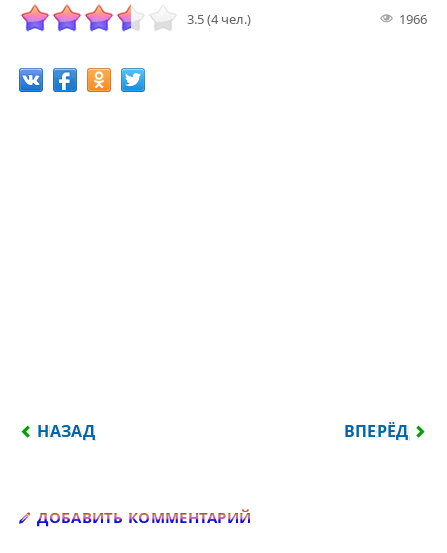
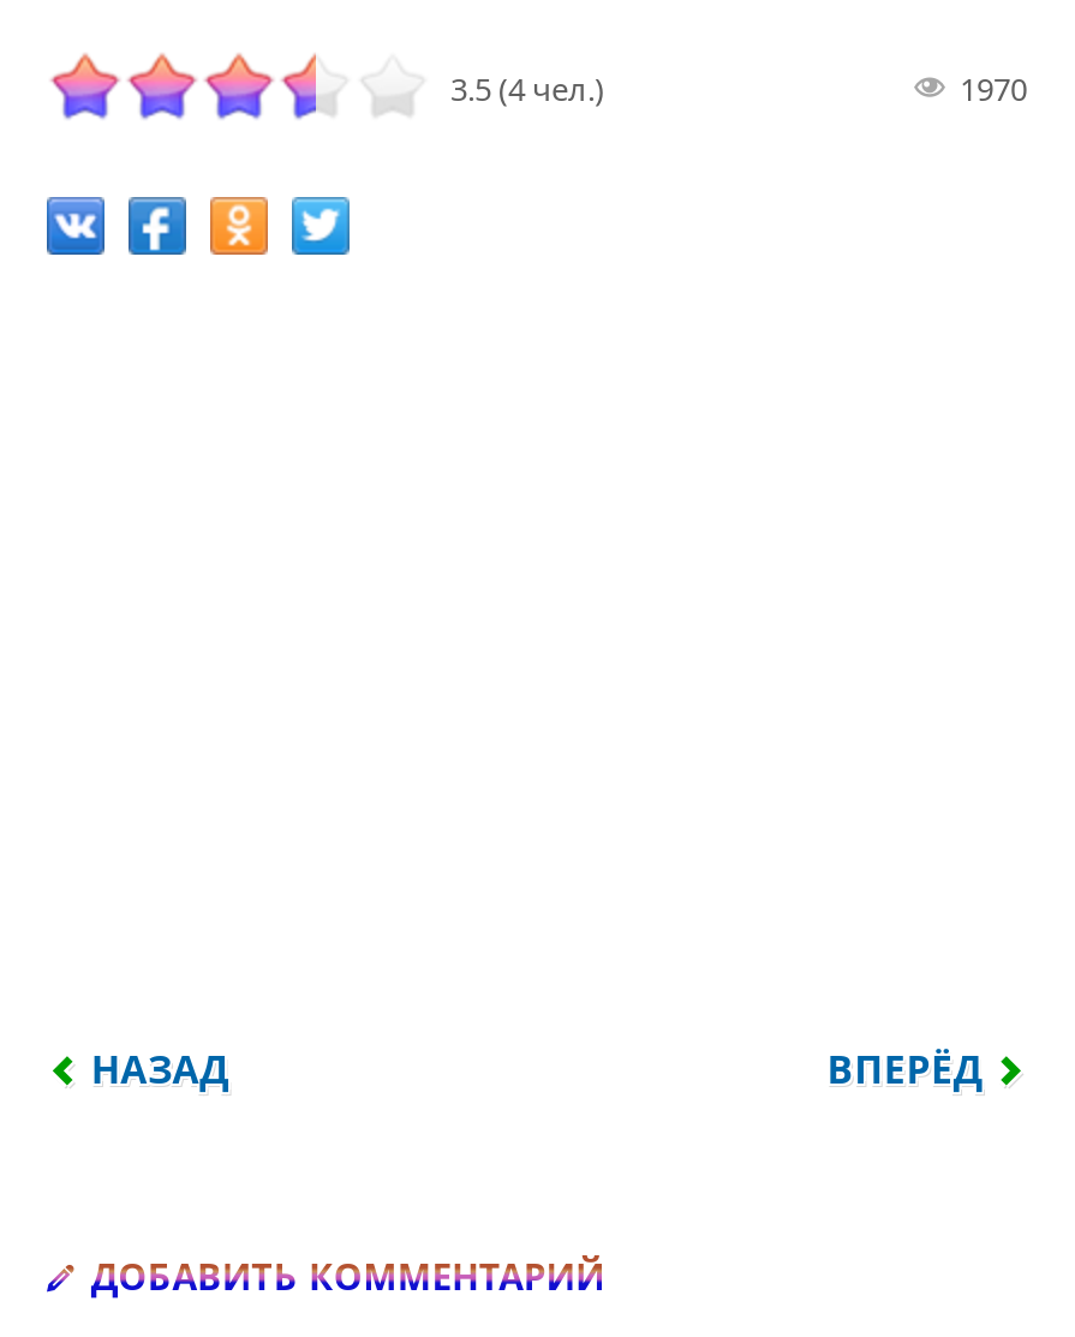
- 1966
+ 1970
